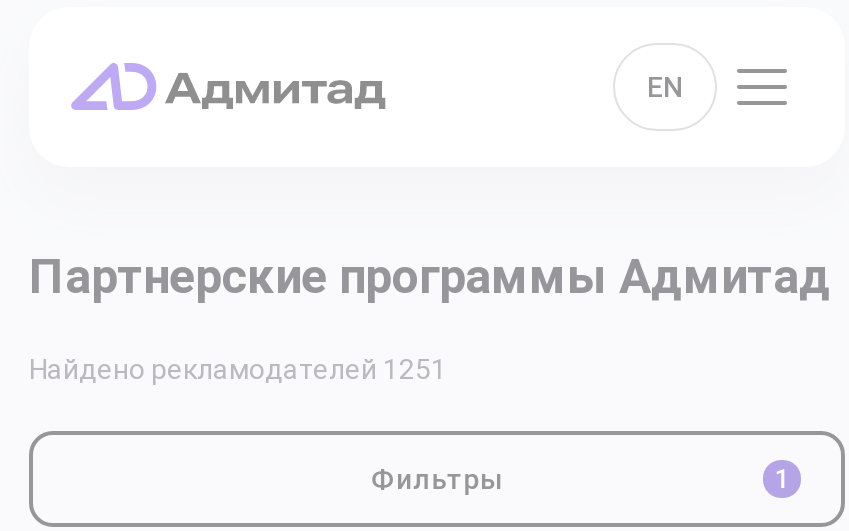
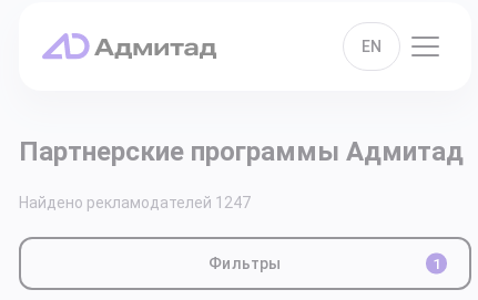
- Найдено рекламодателей 1251
+ Найдено рекламодателей 1247
